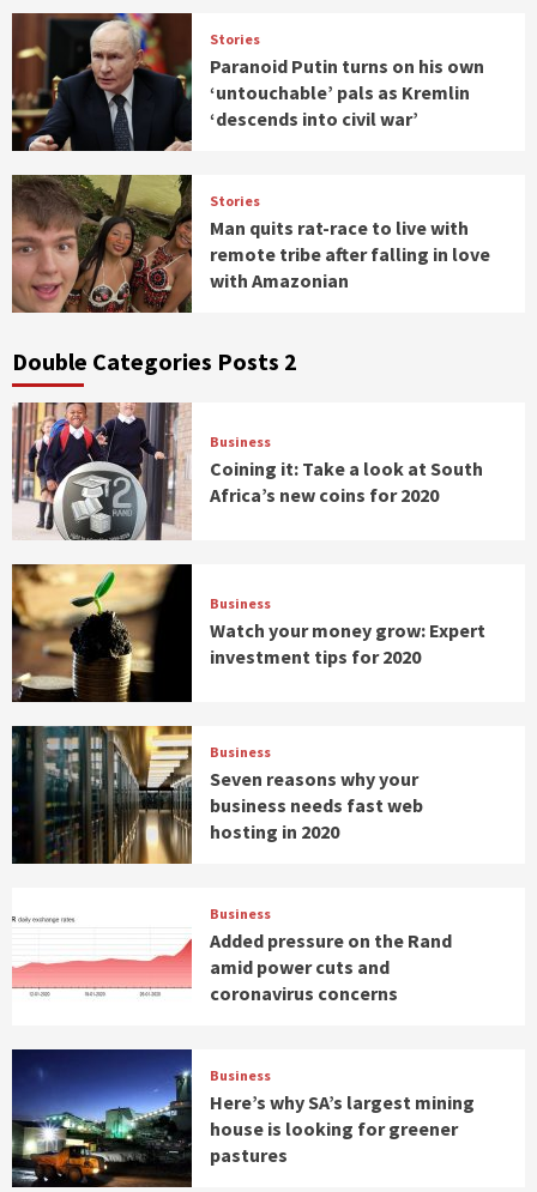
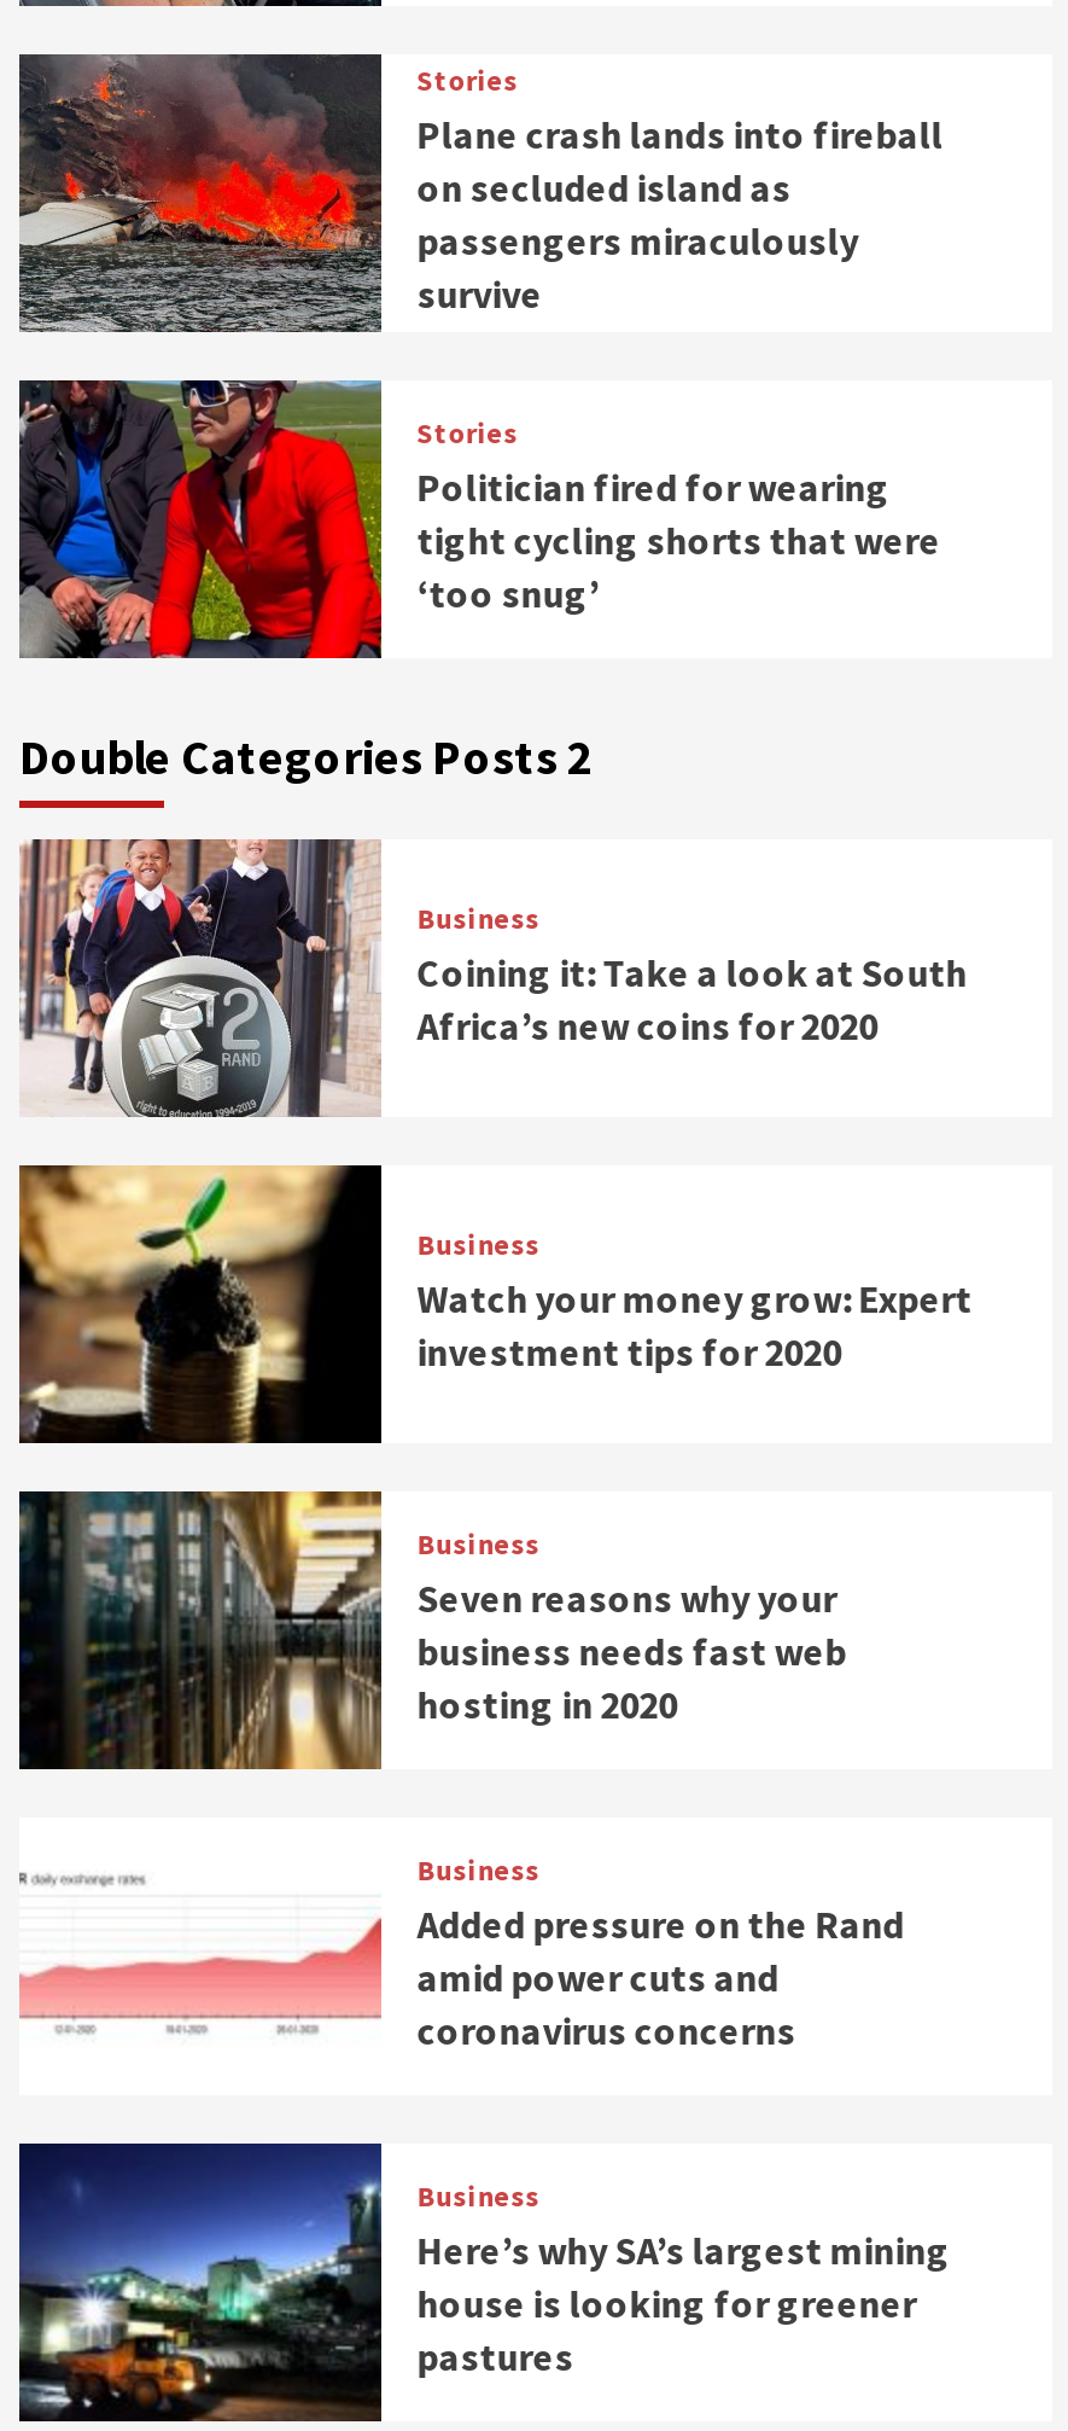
- [image]
- Paranoid Putin turns on his own
- ‘untouchable’ pals as Kremlin
- ‘descends into civil war’
+ [image]
+ Plane crash lands into fireball
+ on secluded island as
+ passengers miraculously
+ survive

- [image]
- Man quits rat-race to live with
- remote tribe after falling in love
- with Amazonian
+ [image]
+ Politician fired for wearing
+ tight cycling shorts that were
+ ‘too snug’
